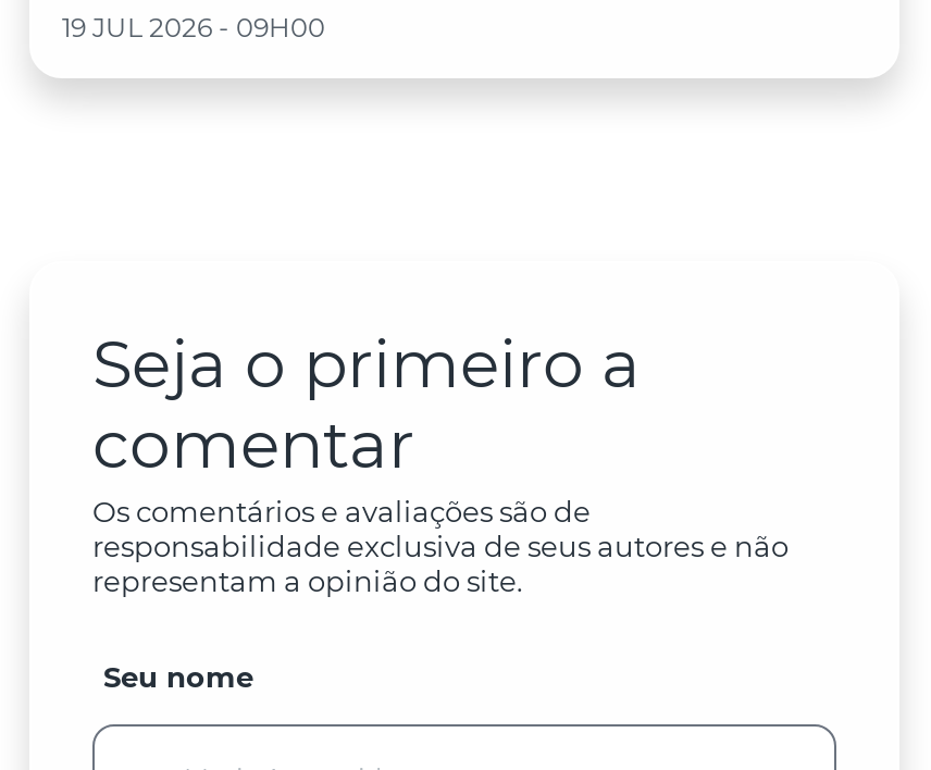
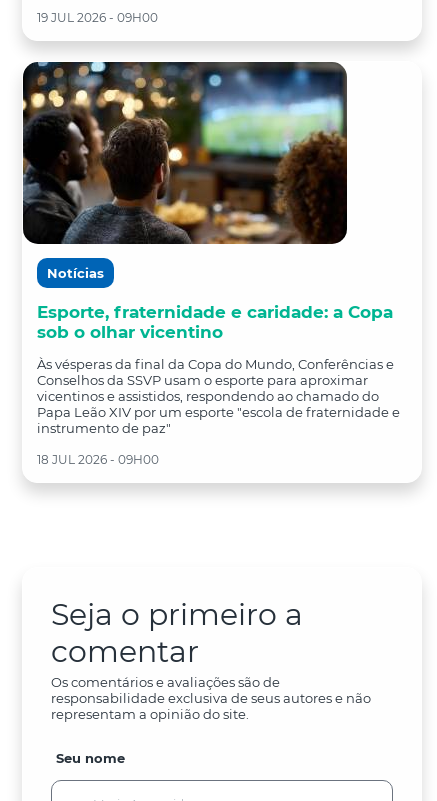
+ [image]
+ Notícias
+ Esporte, fraternidade e caridade: a Copa
+ sob o olhar vicentino
+ Às vésperas da final da Copa do Mundo, Conferências e
+ Conselhos da SSVP usam o esporte para aproximar
+ vicentinos e assistidos, respondendo ao chamado do
+ Papa Leão XIV por um esporte "escola de fraternidade e
+ instrumento de paz"
+ 18 JUL 2026 - 09H00
